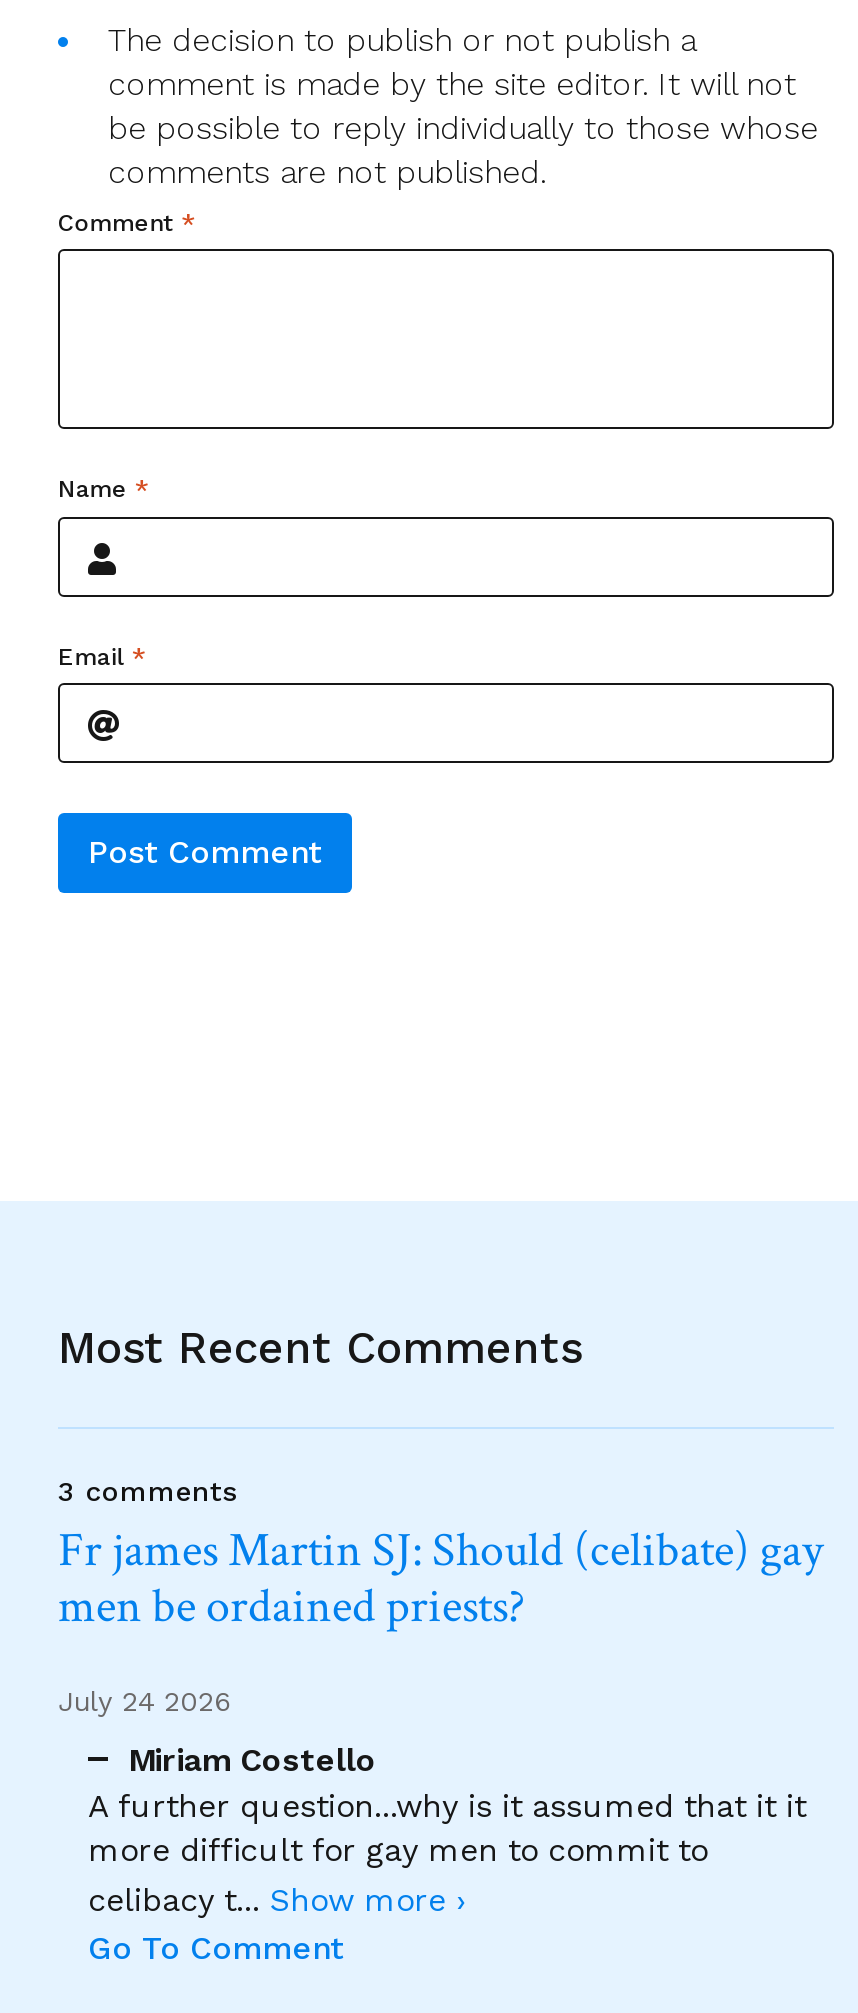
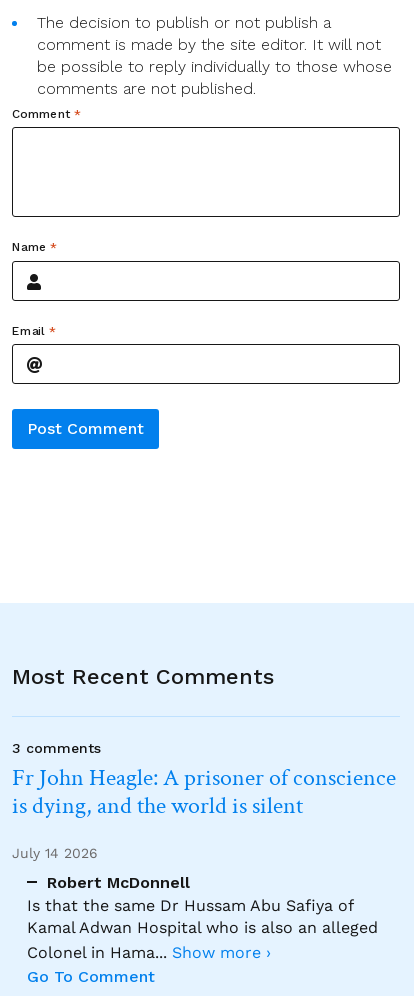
- Fr james Martin SJ: Should (celibate) gay
- men be ordained priests?
+ Fr John Heagle: A prisoner of conscience
+ is dying, and the world is silent

- July 24 2026
+ July 14 2026

- Miriam Costello
- A further question...why is it assumed that it it
- more difficult for gay men to commit to
- celibacy t... Show more ›
+ Robert McDonnell
+ Is that the same Dr Hussam Abu Safiya of
+ Kamal Adwan Hospital who is also an alleged
+ Colonel in Hama... Show more ›
